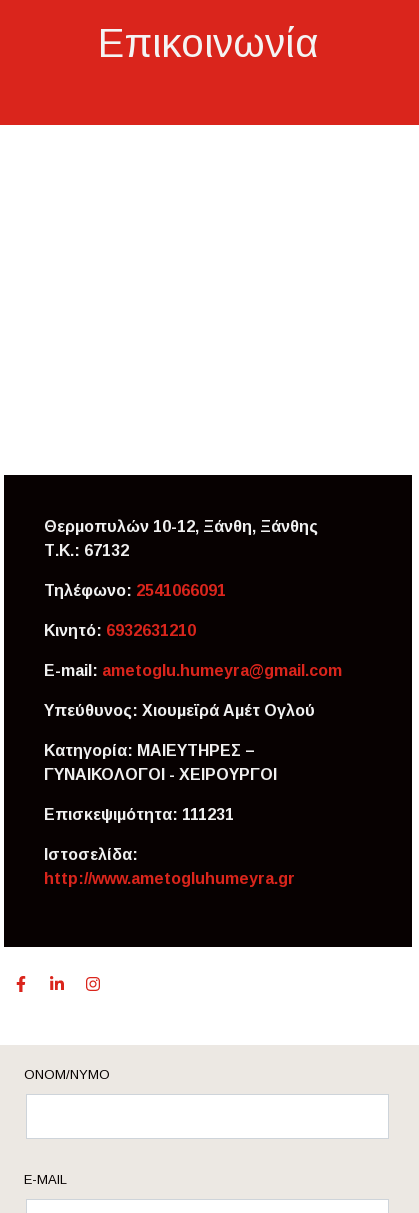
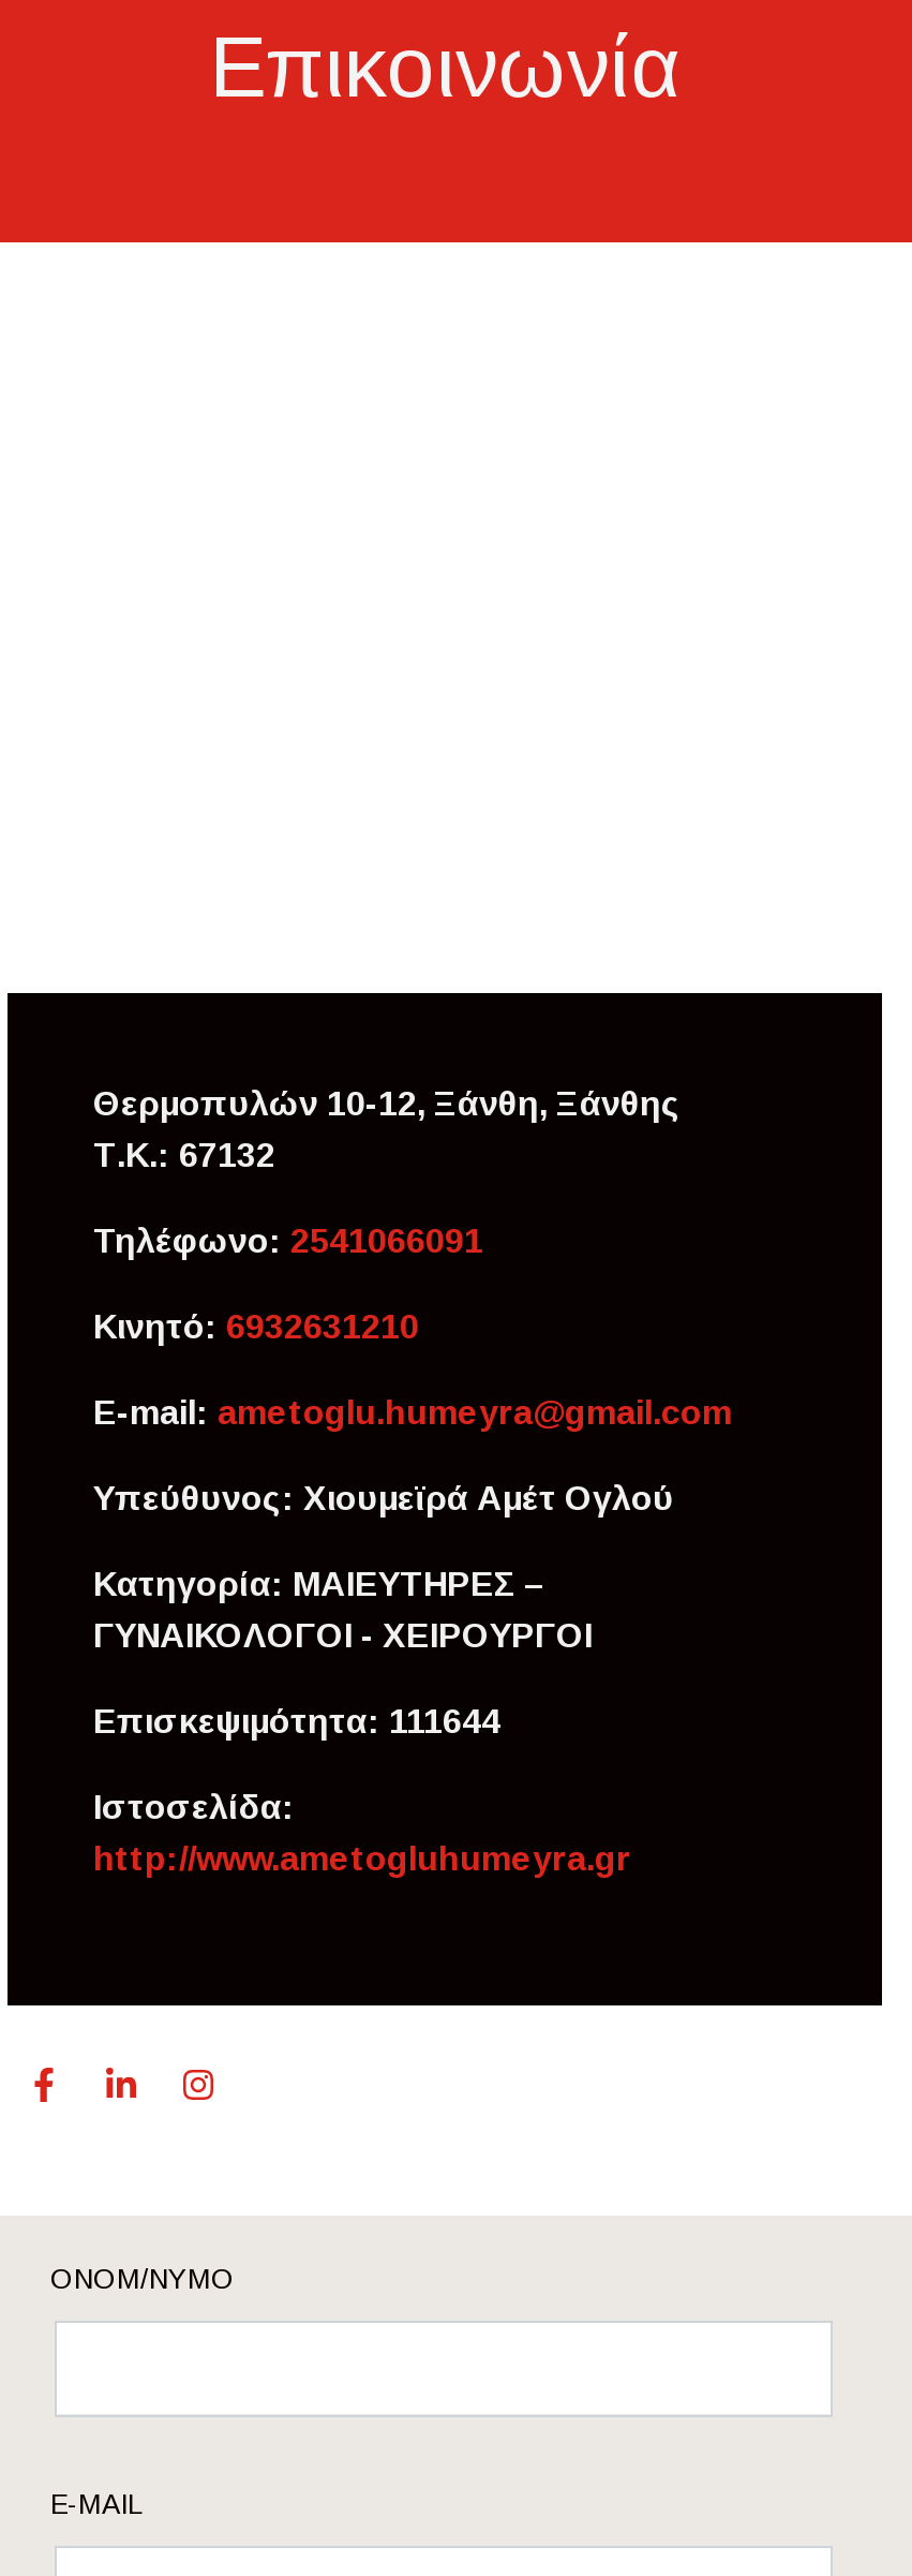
- Επισκεψιμότητα: 111231
+ Επισκεψιμότητα: 111644
